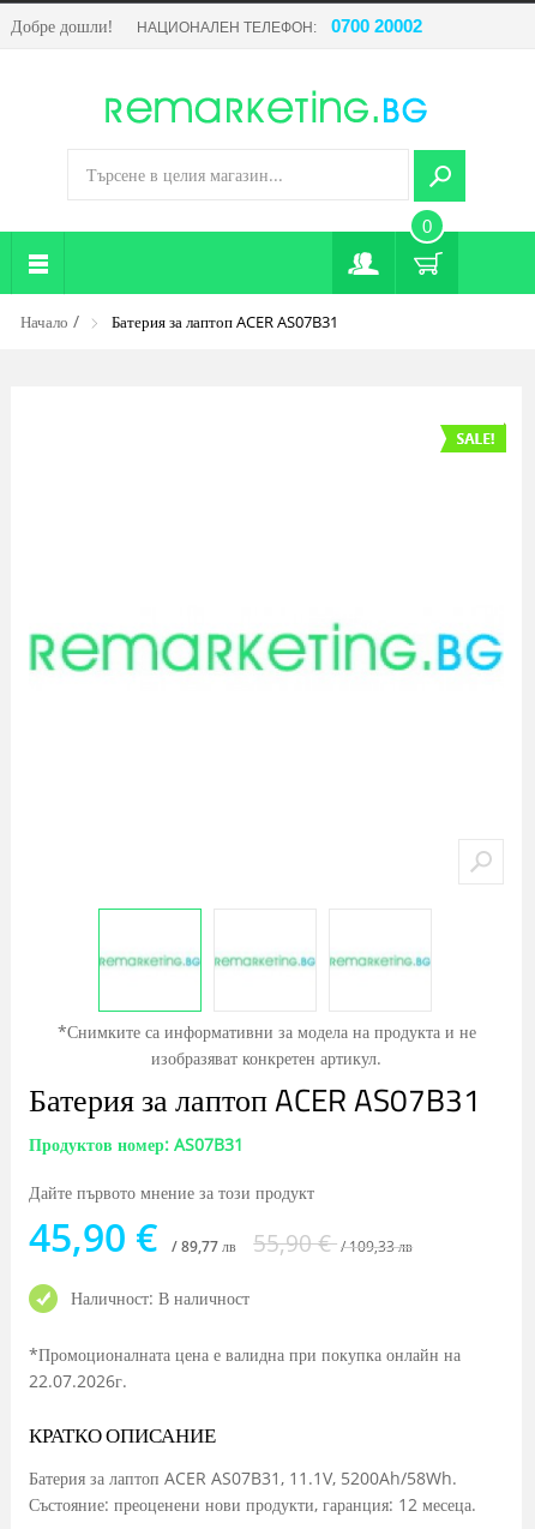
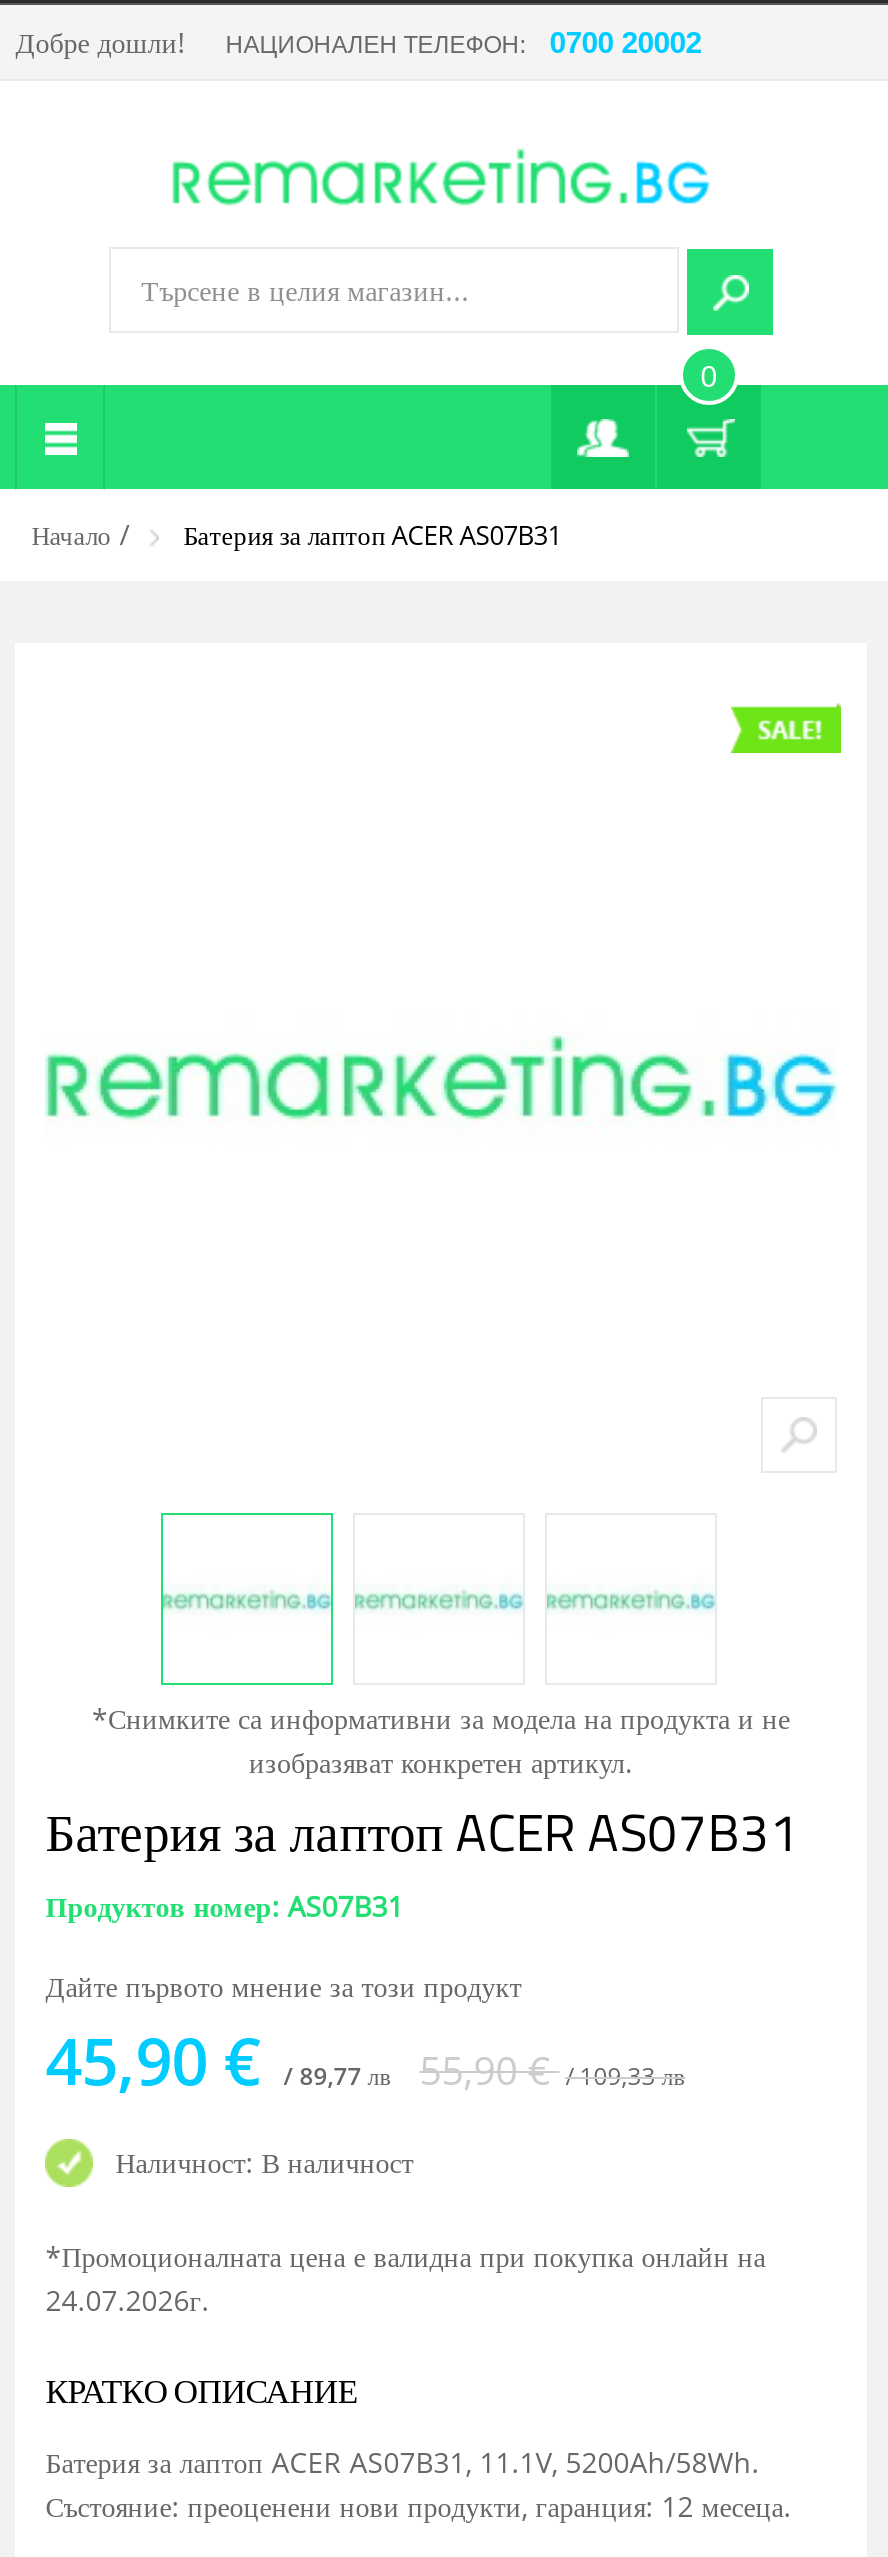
- 22.07.2026г.
+ 24.07.2026г.
